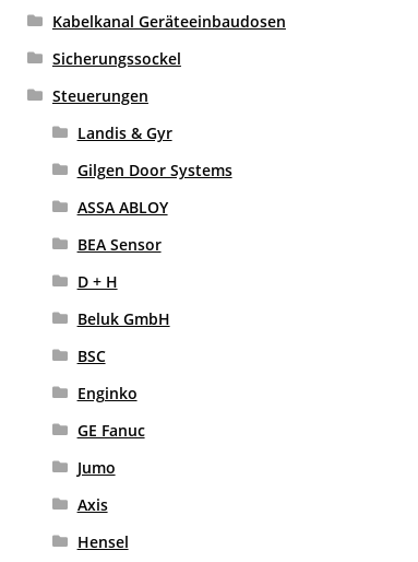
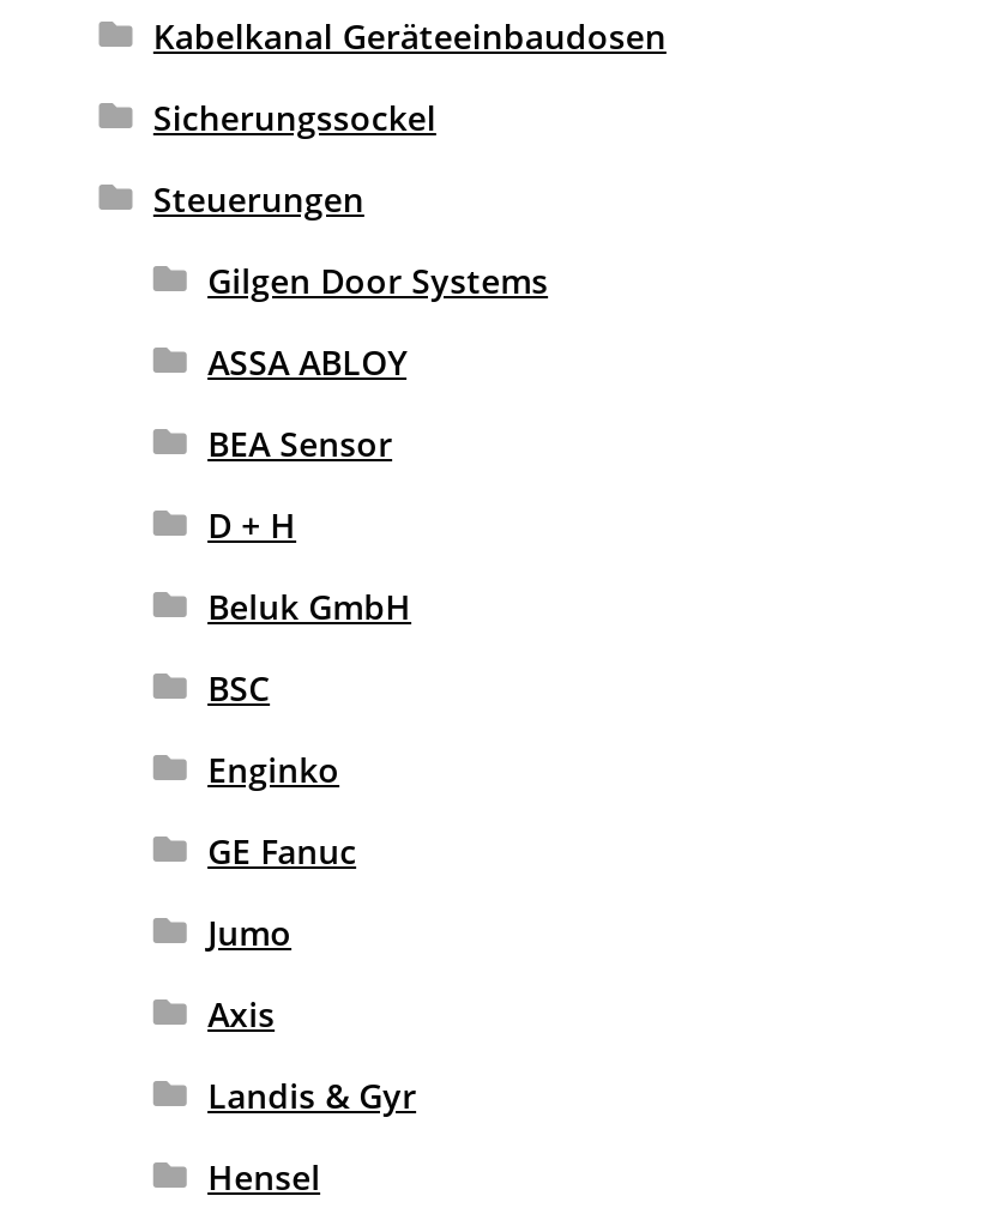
moved down: Landis & Gyr

moved up: Gilgen Door Systems | ASSA ABLOY | BEA Sensor | ... | Jumo | Axis
